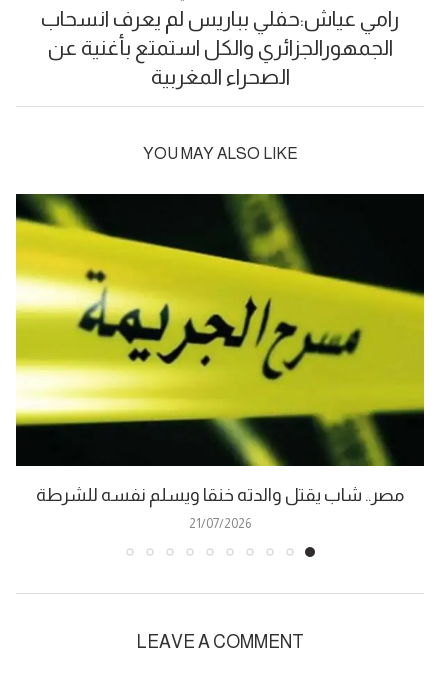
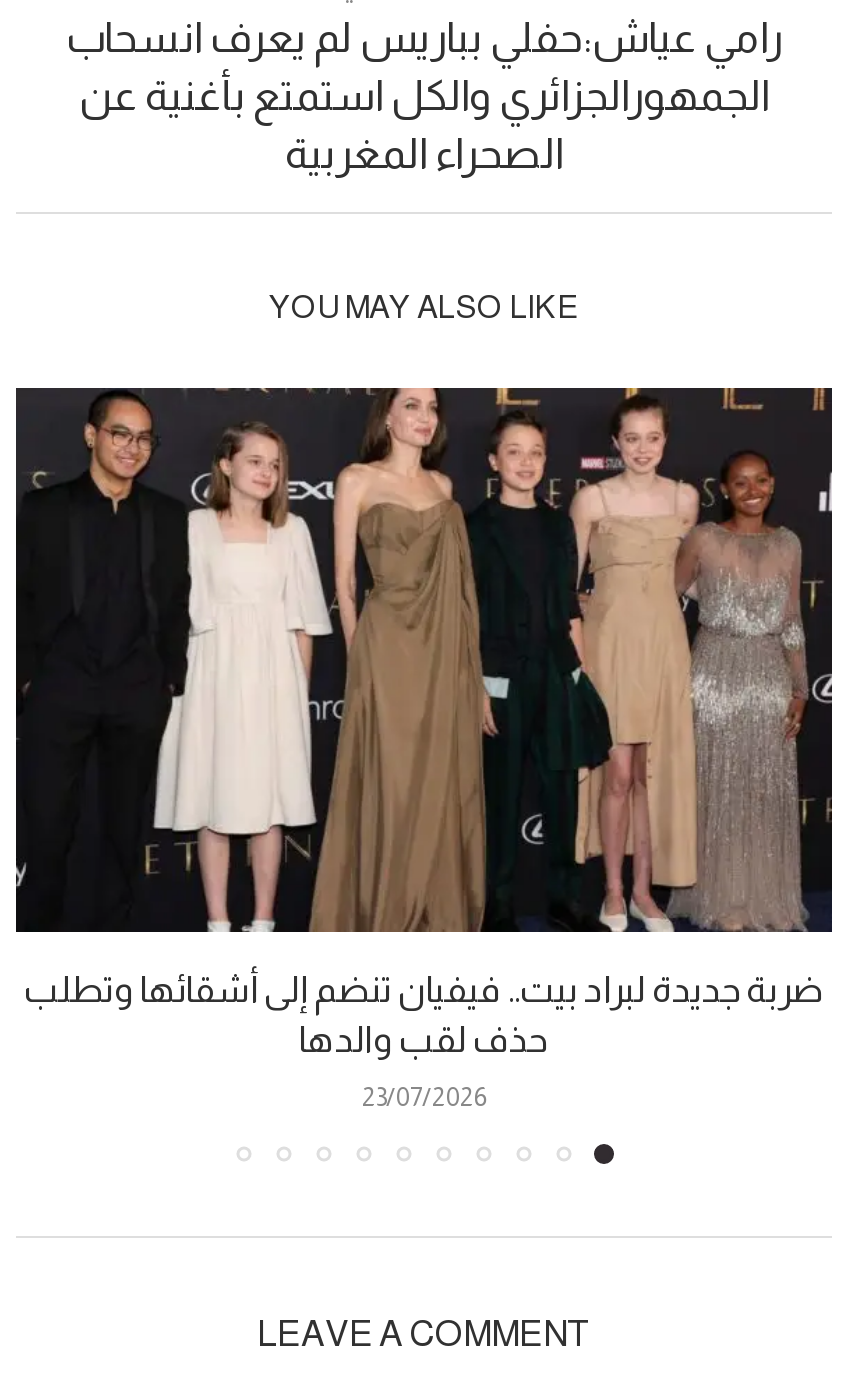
- [image]
- مصر.. شاب يقتل والدته خنقا ويسلم نفسه للشرطة
+ [image]
+ ضربة جديدة لبراد بيت.. فيفيان تنضم إلى أشقائها وتطلب
+ حذف لقب والدها

- 21/07/2026
+ 23/07/2026
